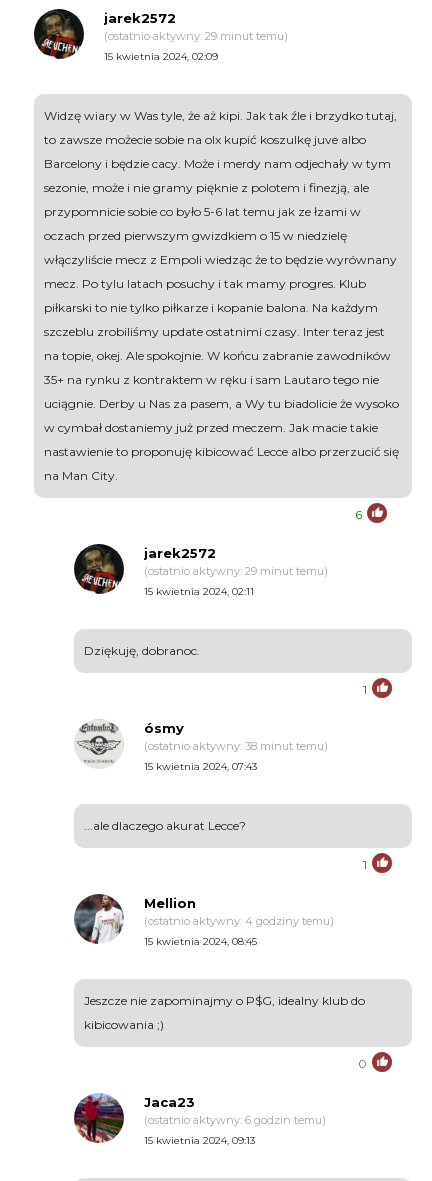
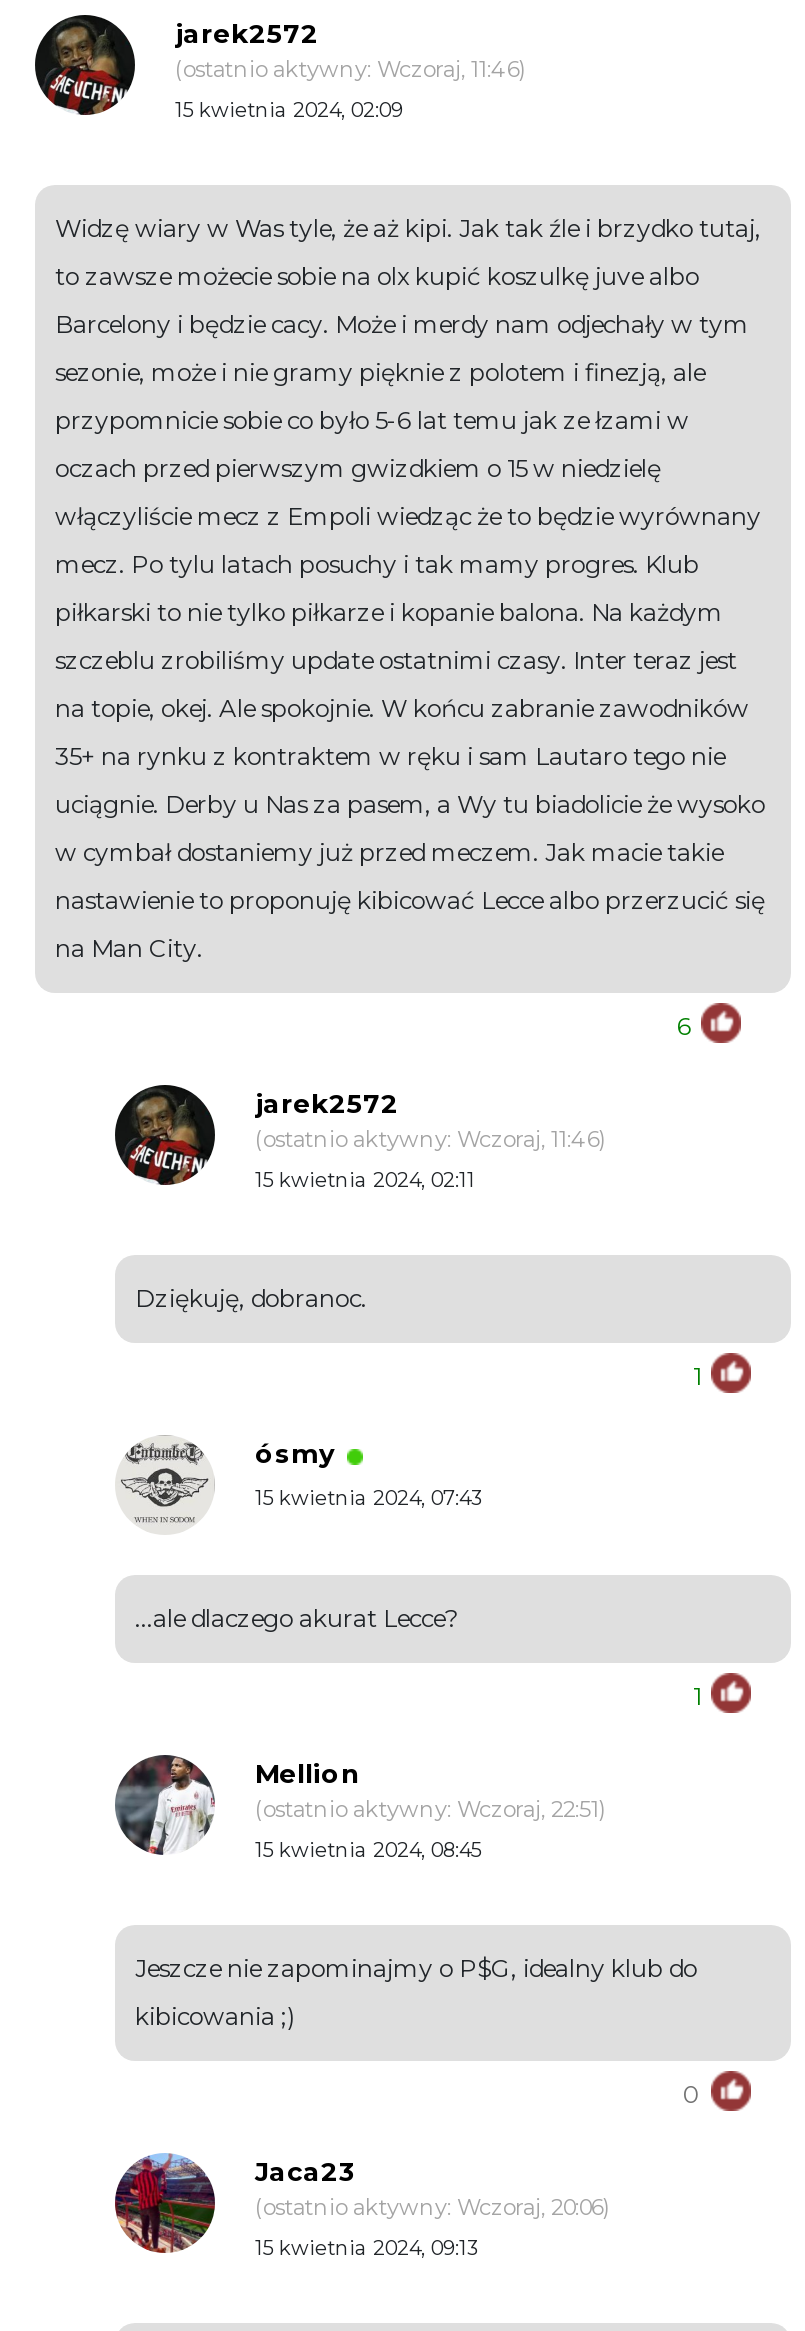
- (ostatnio aktywny: 29 minut temu)
+ (ostatnio aktywny: Wczoraj, 11:46)

- (ostatnio aktywny: 29 minut temu)
+ (ostatnio aktywny: Wczoraj, 11:46)

- (ostatnio aktywny: 38 minut temu)

- (ostatnio aktywny: 4 godziny temu)
+ (ostatnio aktywny: Wczoraj, 22:51)

- (ostatnio aktywny: 6 godzin temu)
+ (ostatnio aktywny: Wczoraj, 20:06)
